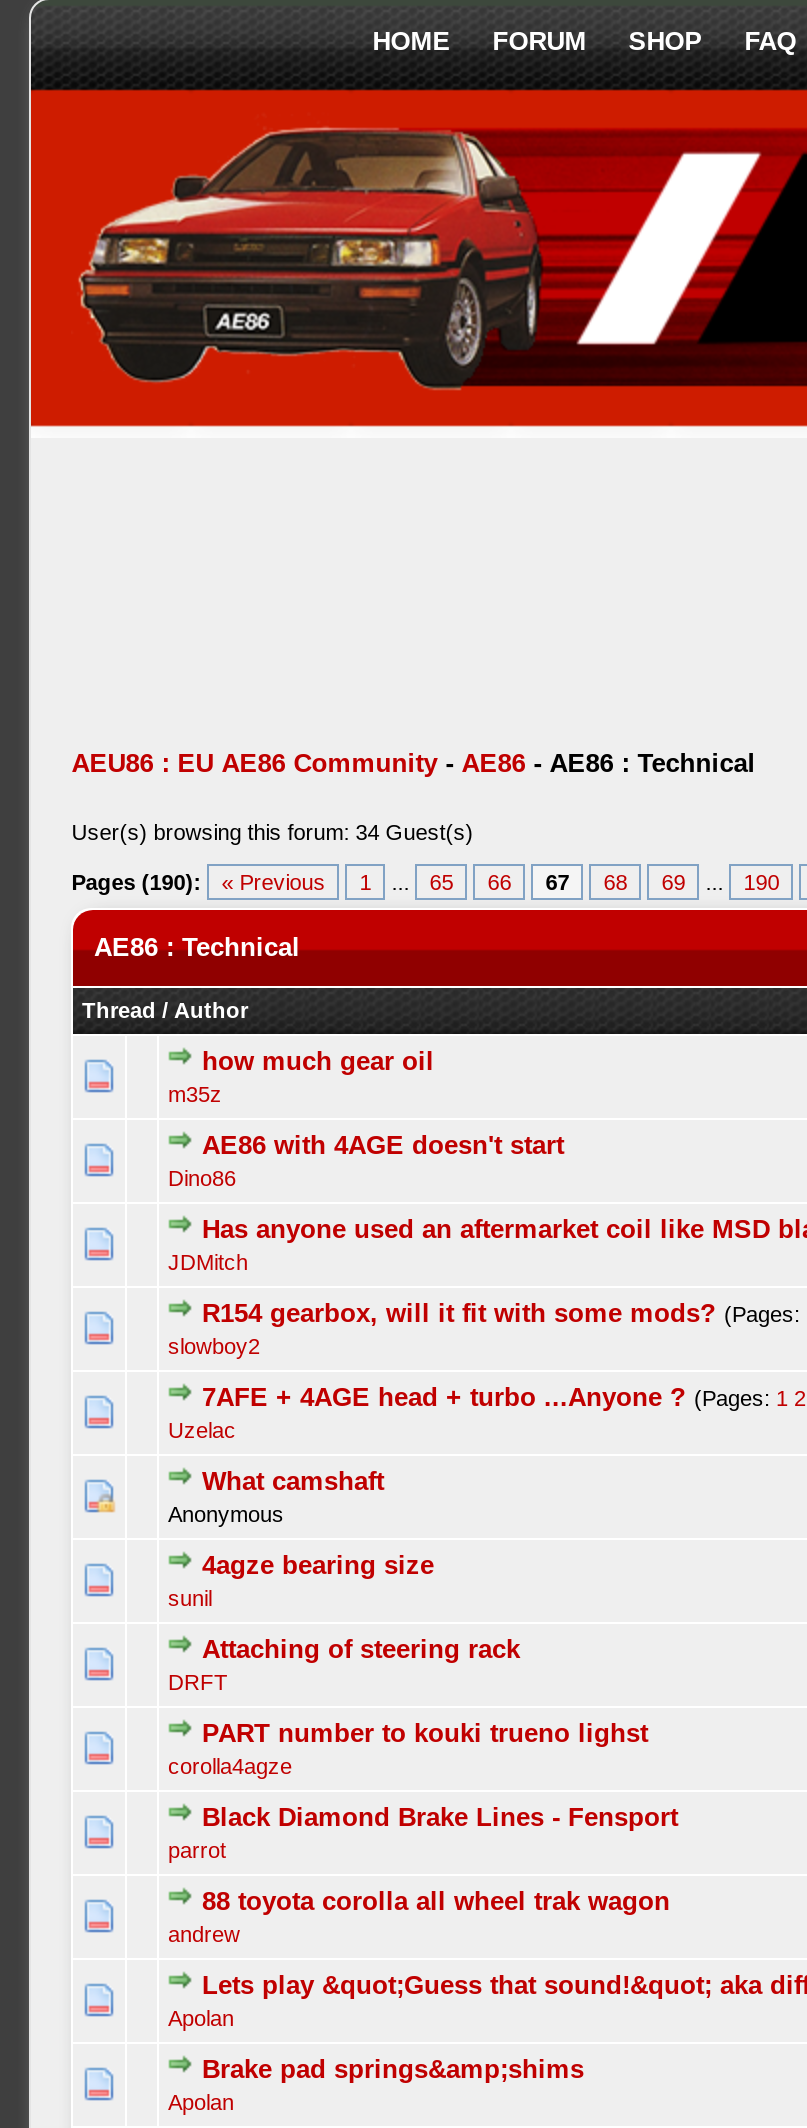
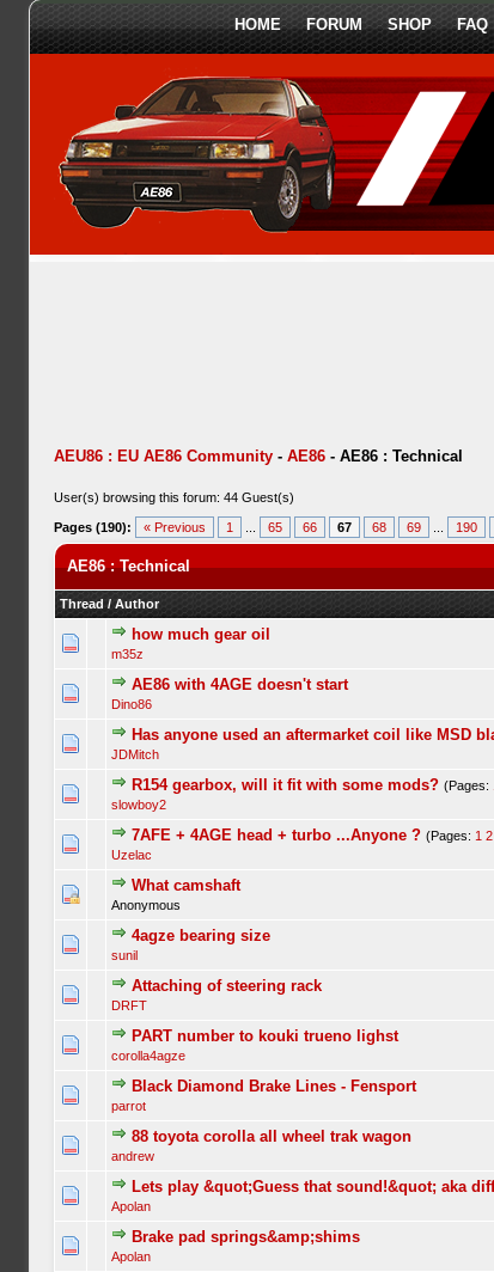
- User(s) browsing this forum: 34 Guest(s)
+ User(s) browsing this forum: 44 Guest(s)
